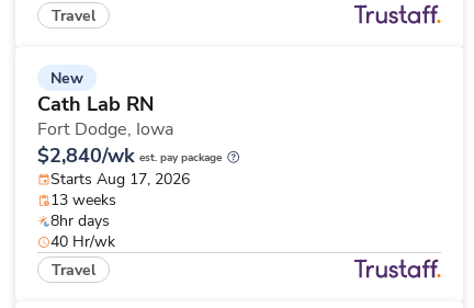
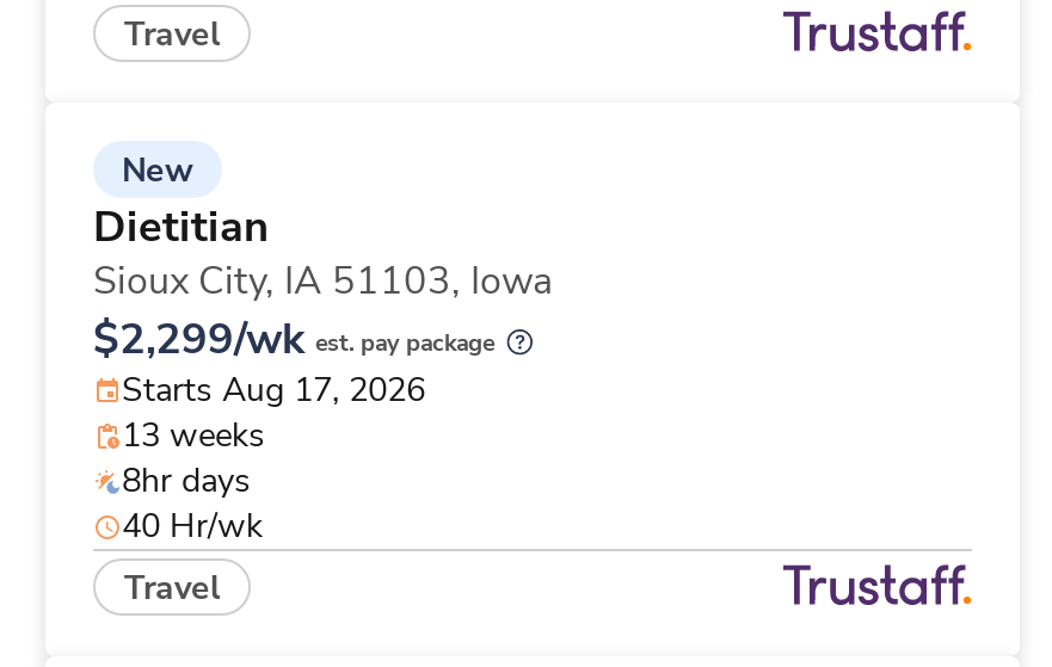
- Cath Lab RN
- Fort Dodge, Iowa
- $2,840/wk est. pay package
+ Dietitian
+ Sioux City, IA 51103, Iowa
+ $2,299/wk est. pay package
